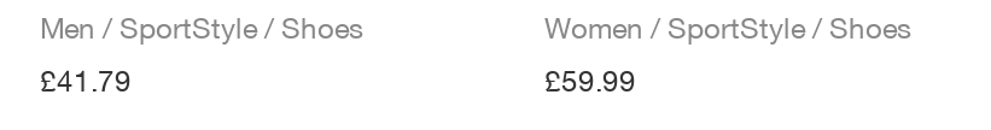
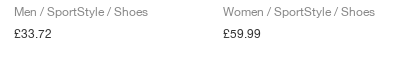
- £41.79
+ £33.72
